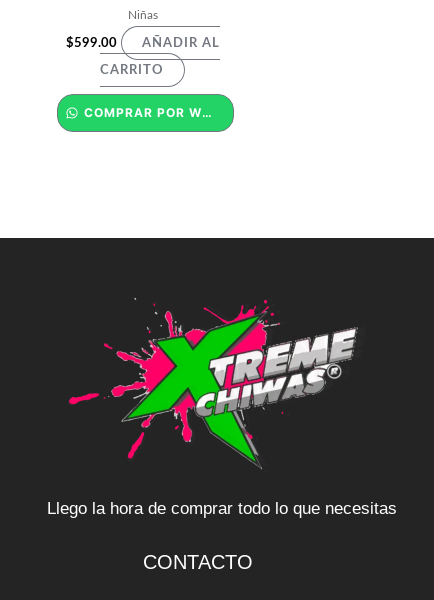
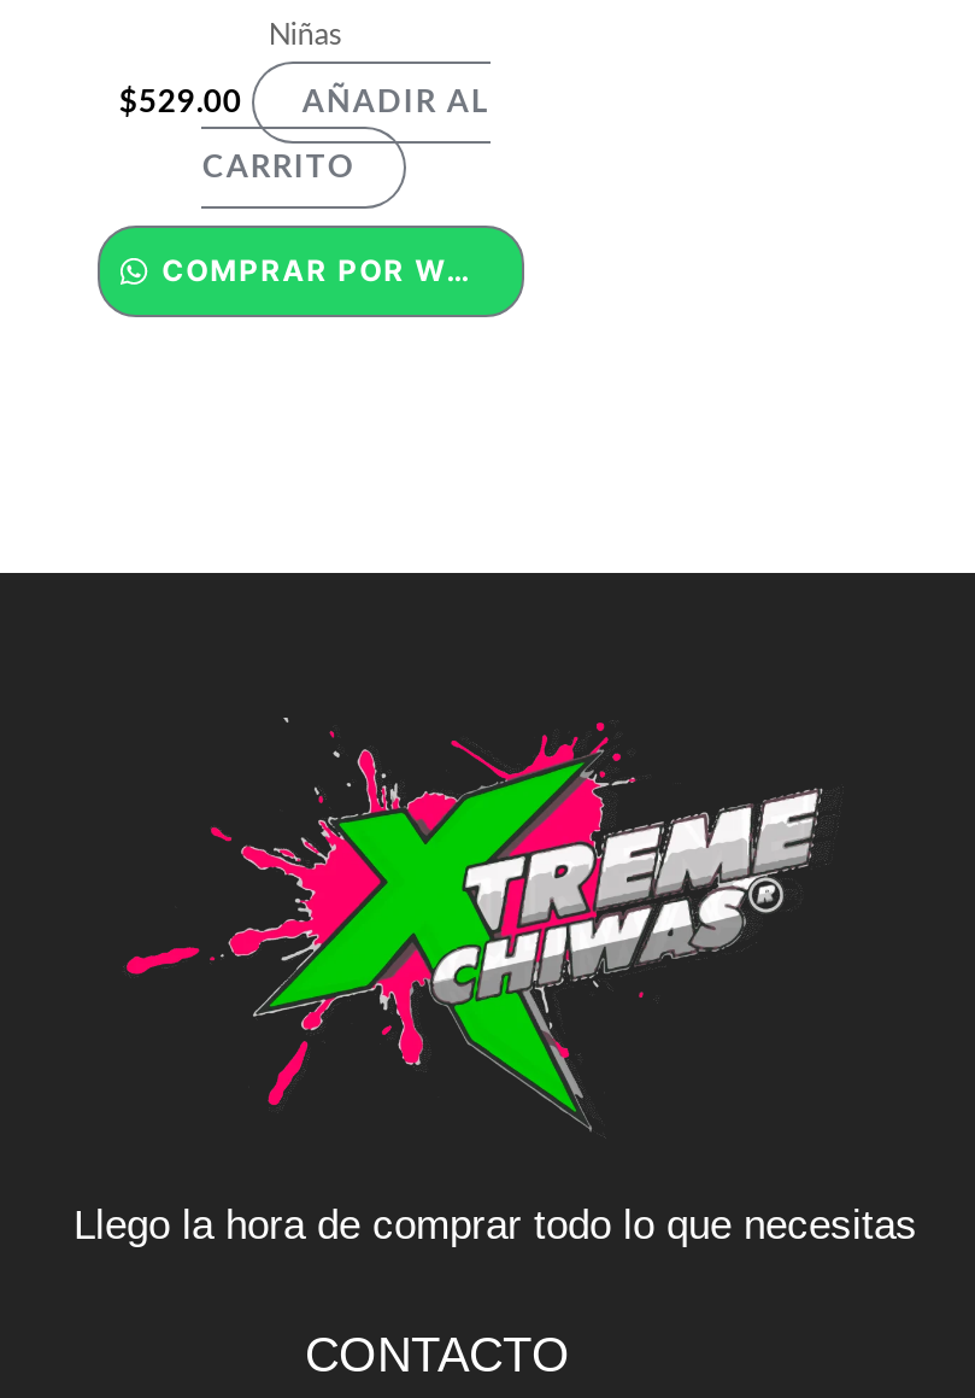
- $599.00
+ $529.00
